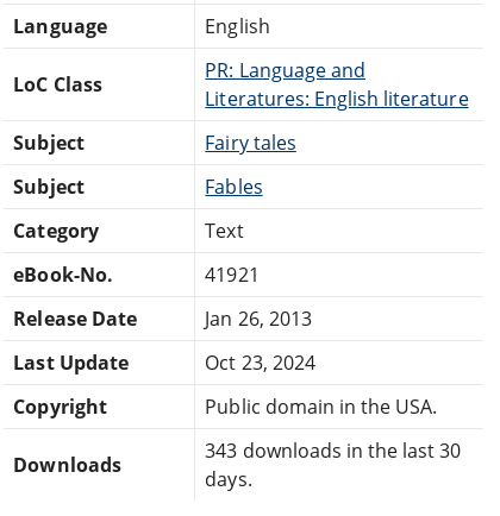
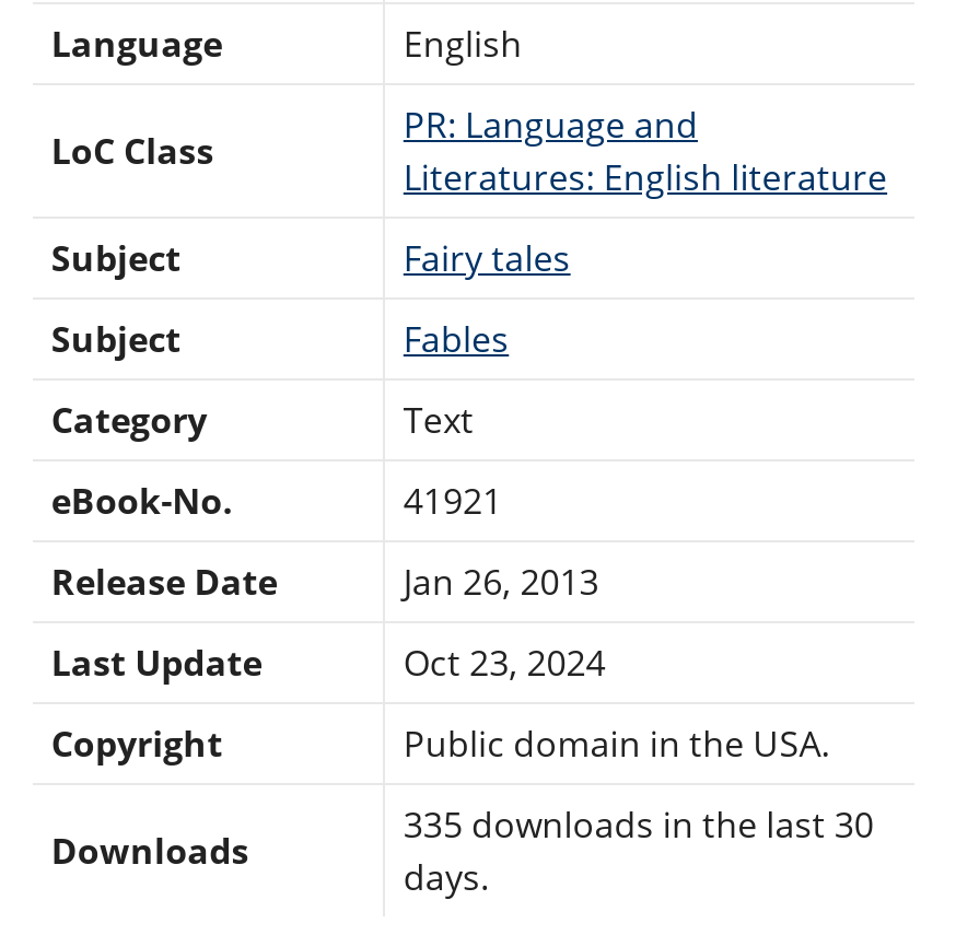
- 343 downloads in the last 30
+ 335 downloads in the last 30
